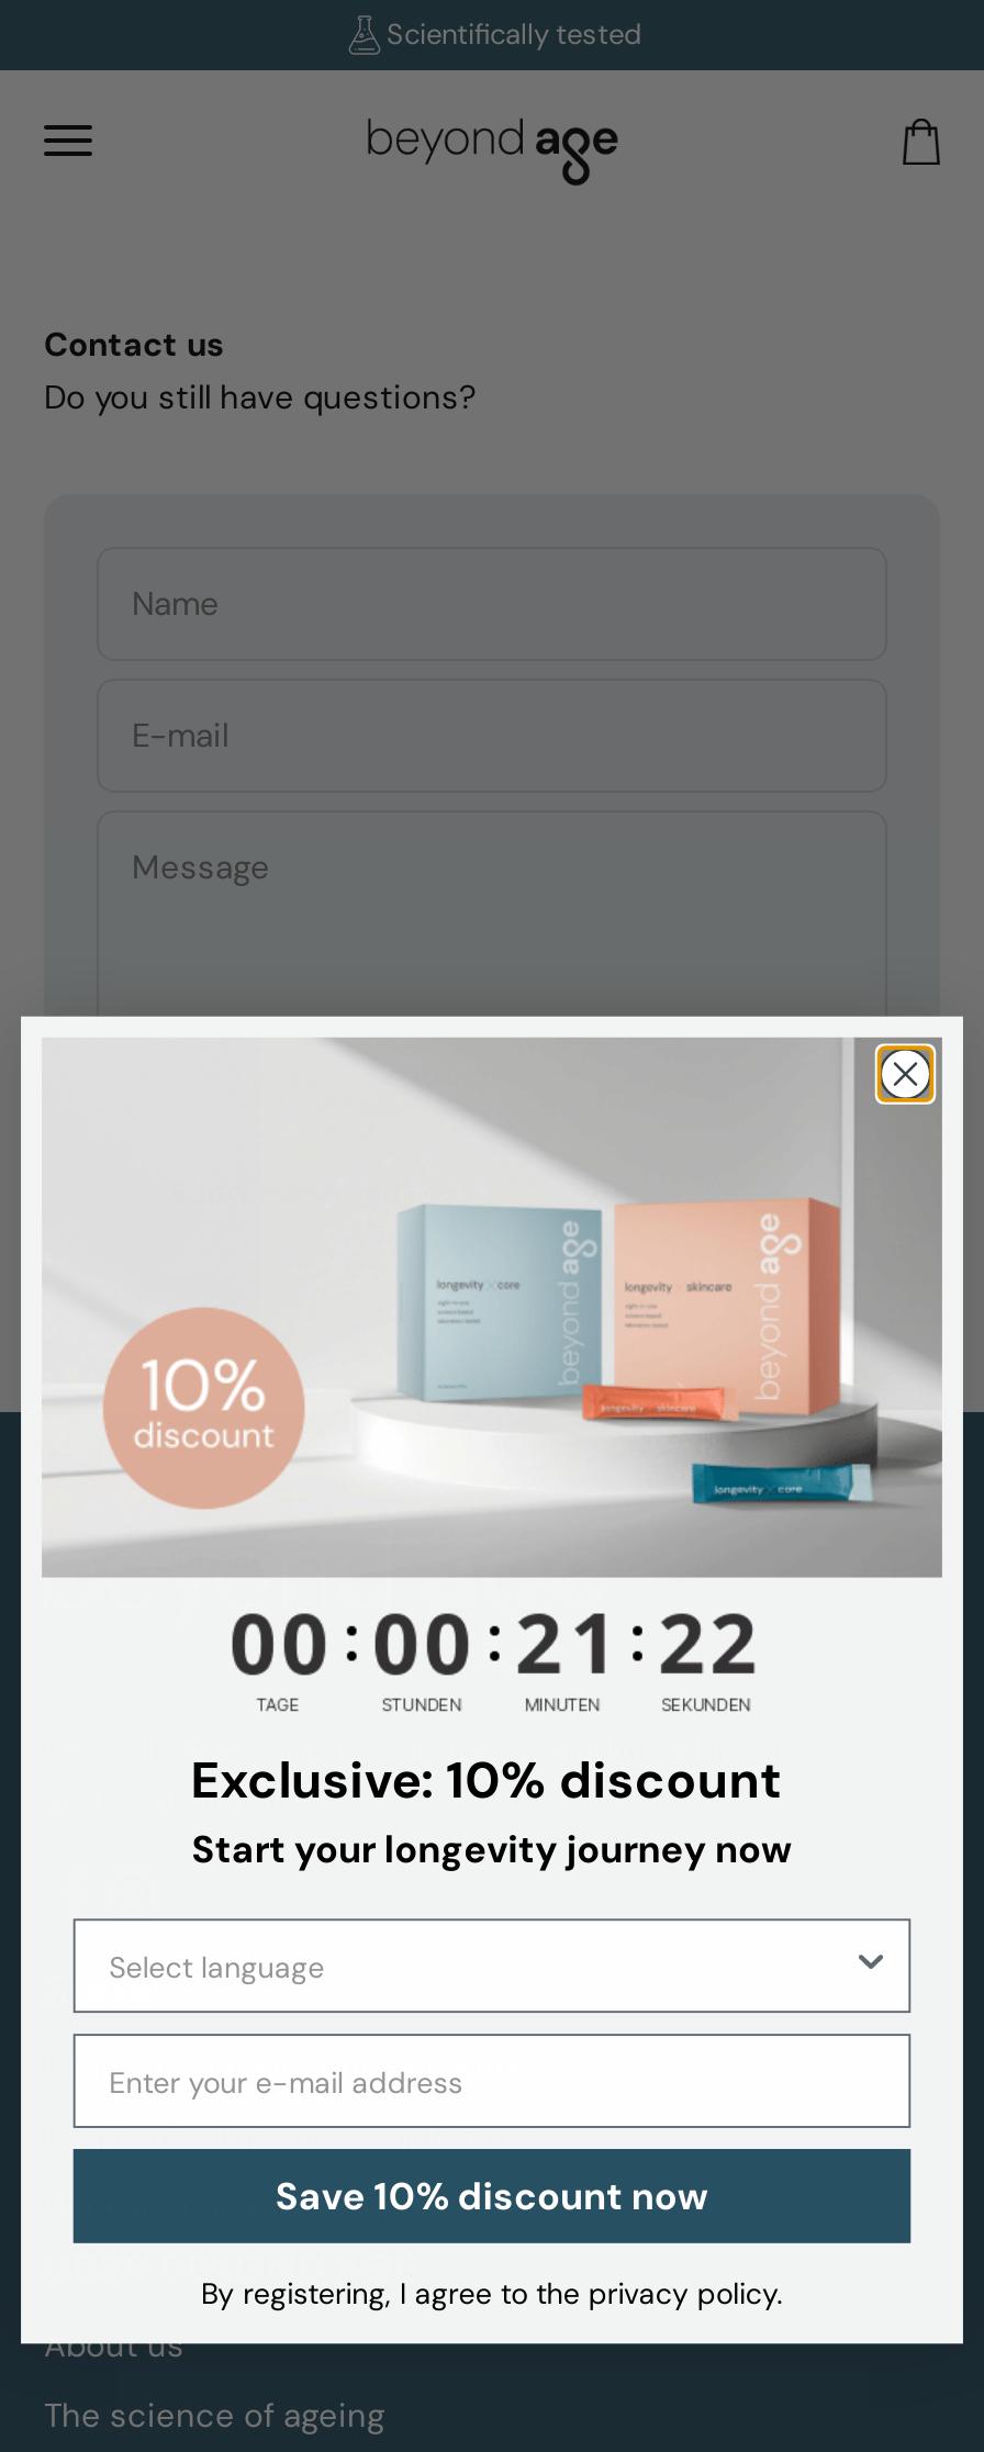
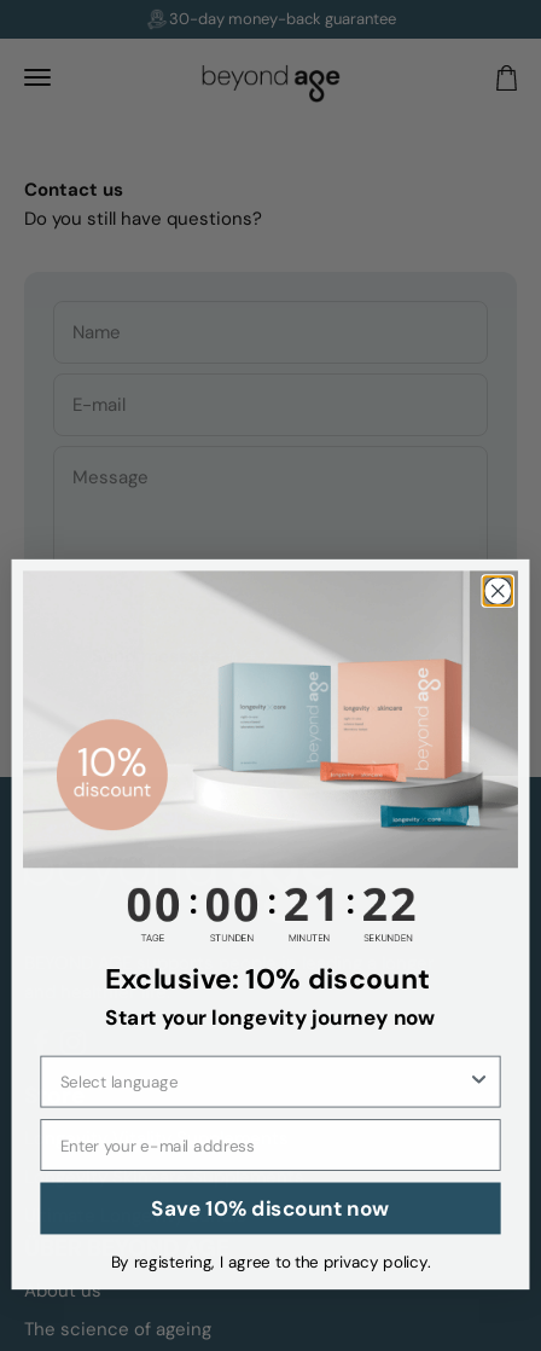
- Scientifically tested
+ 30-day money-back guarantee
